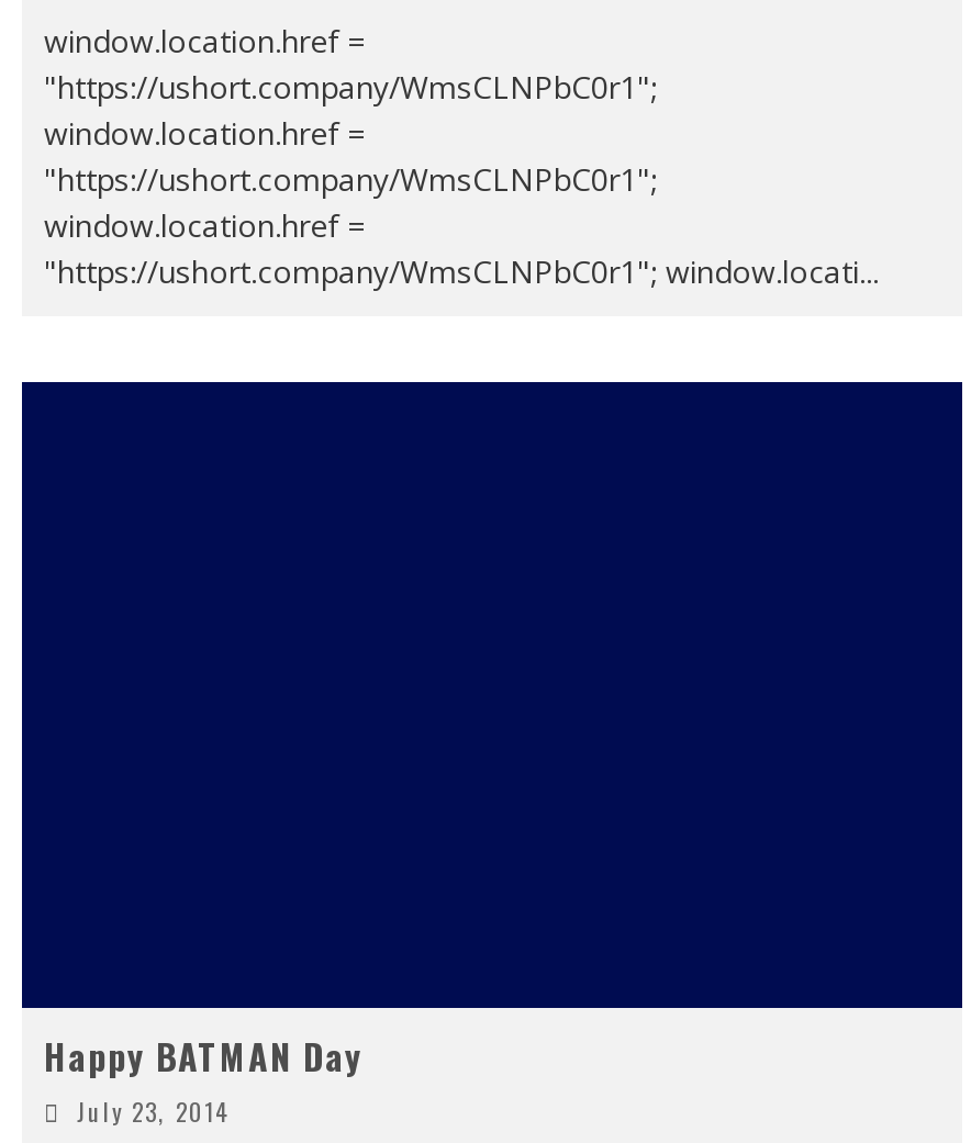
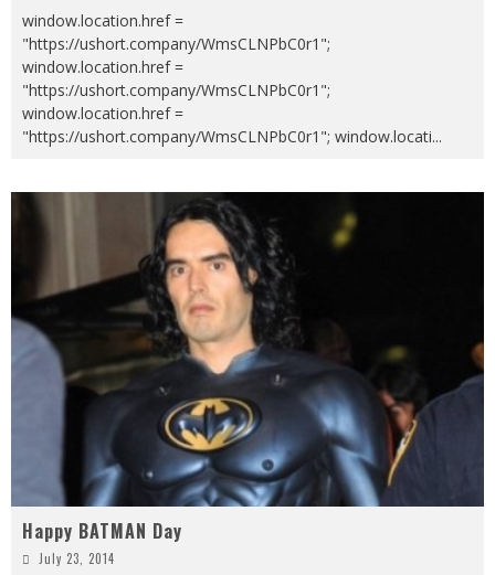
+ [image]
